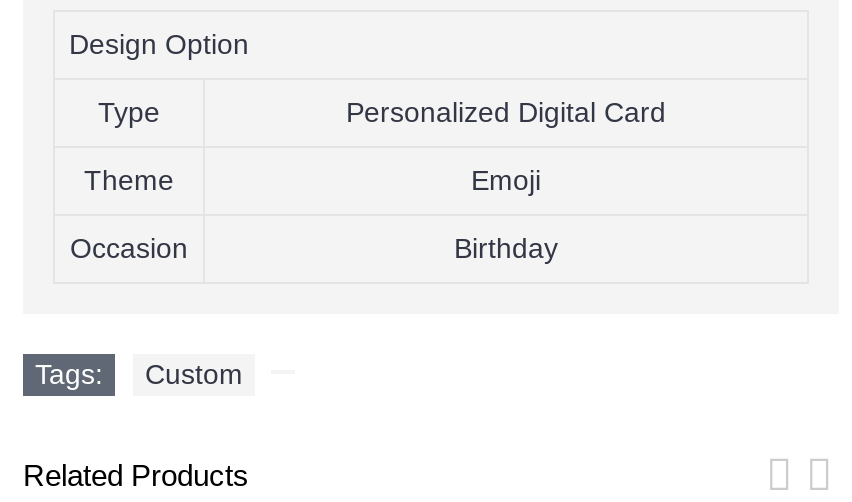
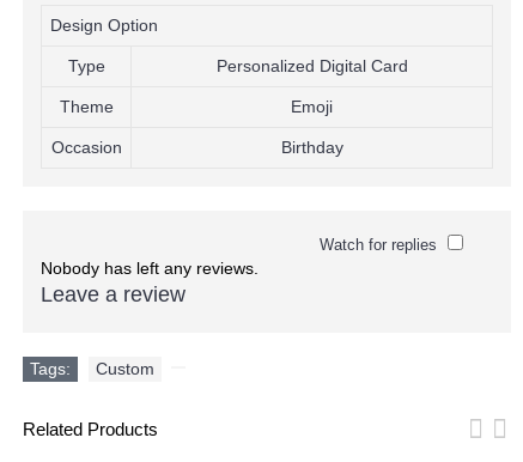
+ Watch for replies
+ Nobody has left any reviews.
+ Leave a review
